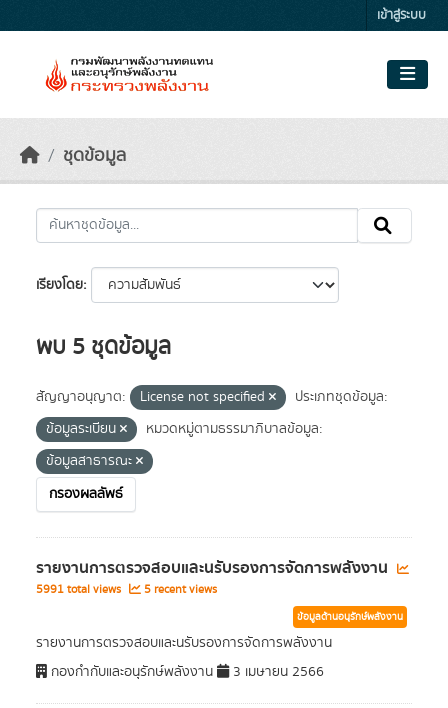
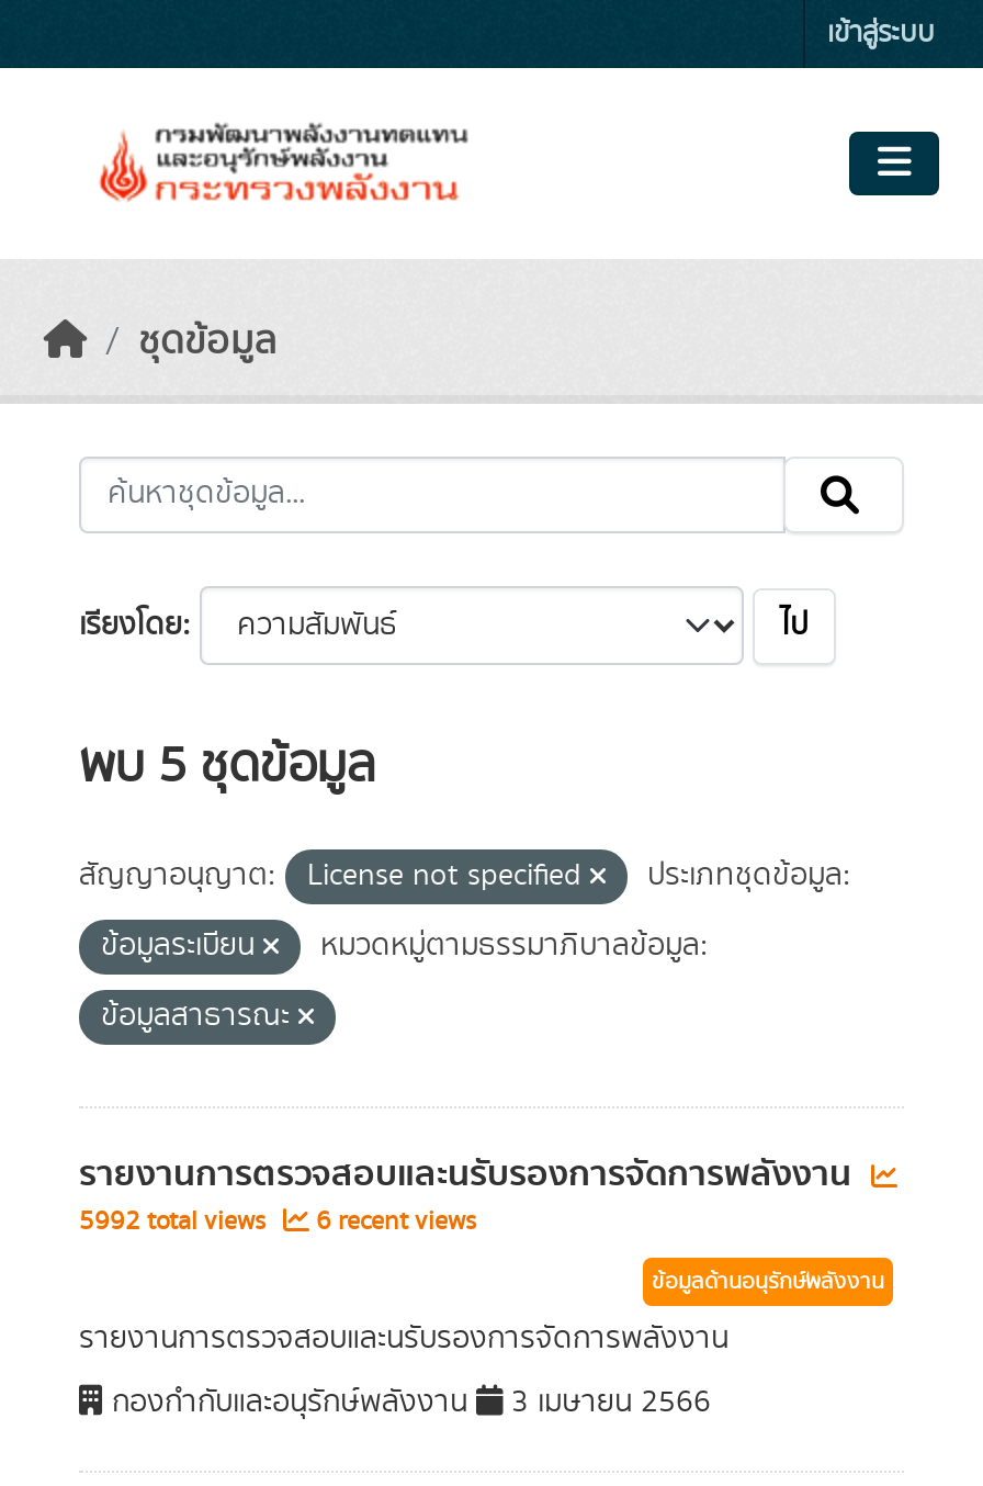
+ ไป

- กรองผลลัพธ์

- 5991 total views
+ 5992 total views

- 5 recent views
+ 6 recent views
